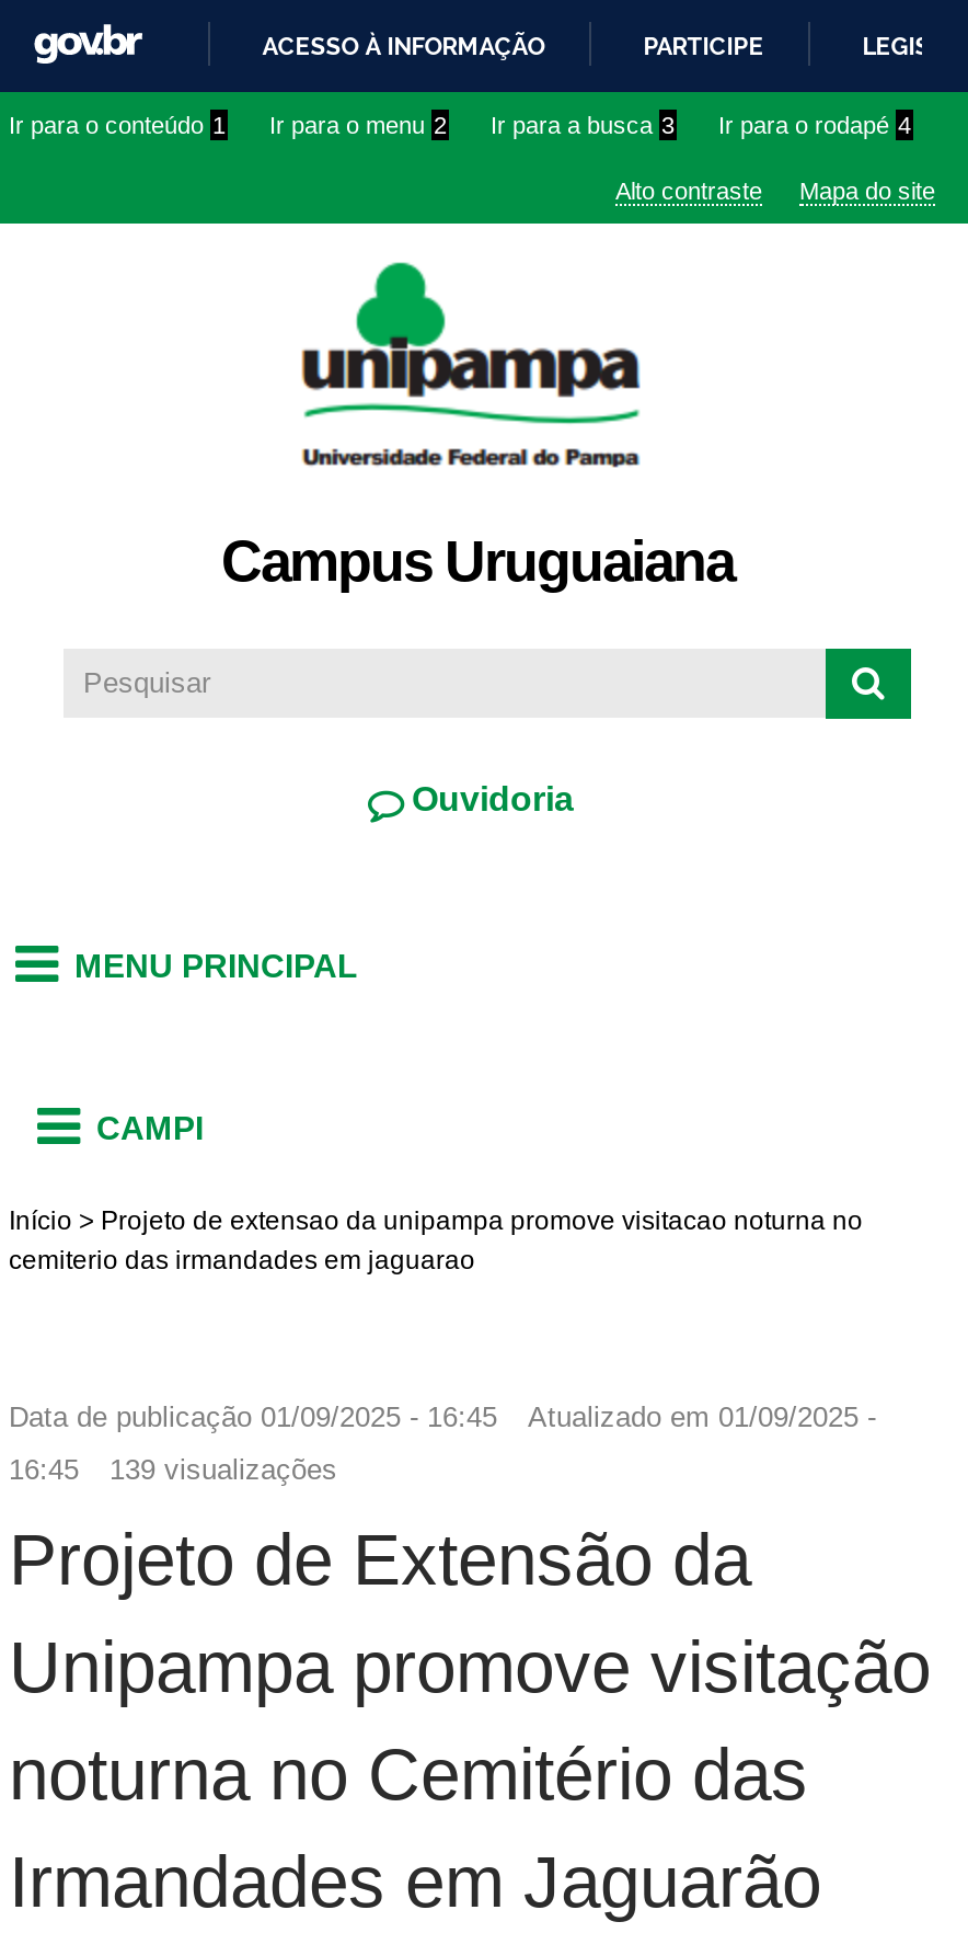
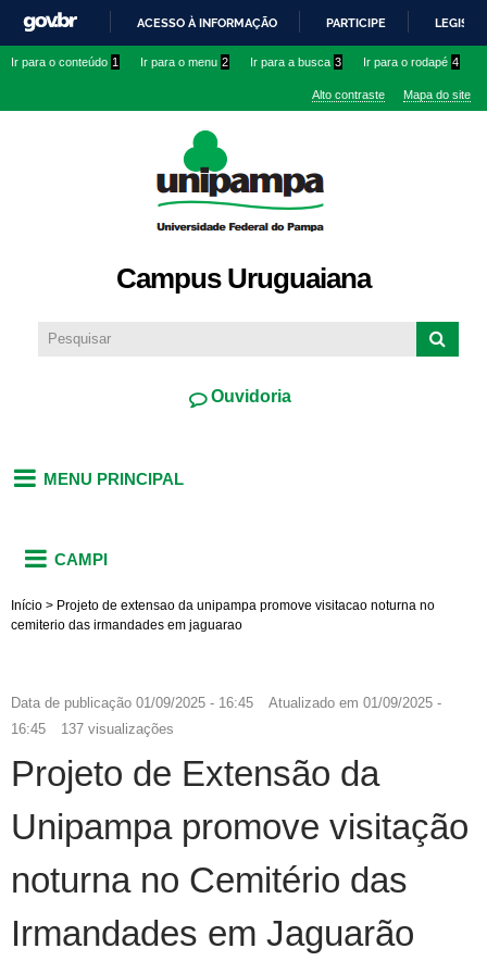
- 139 visualizações
+ 137 visualizações
